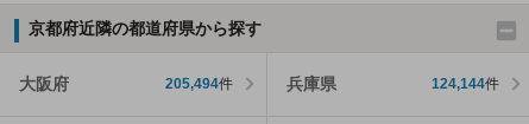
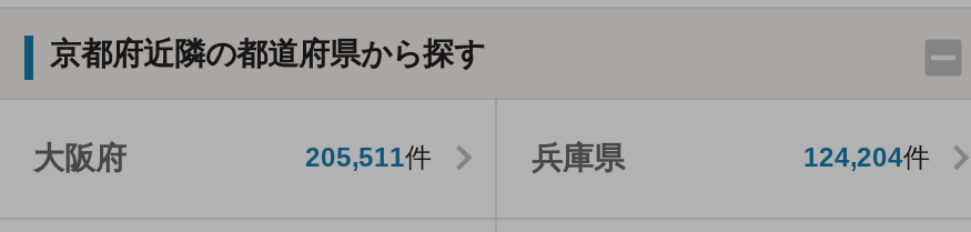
- 205,494件
+ 205,511件

- 124,144件
+ 124,204件
